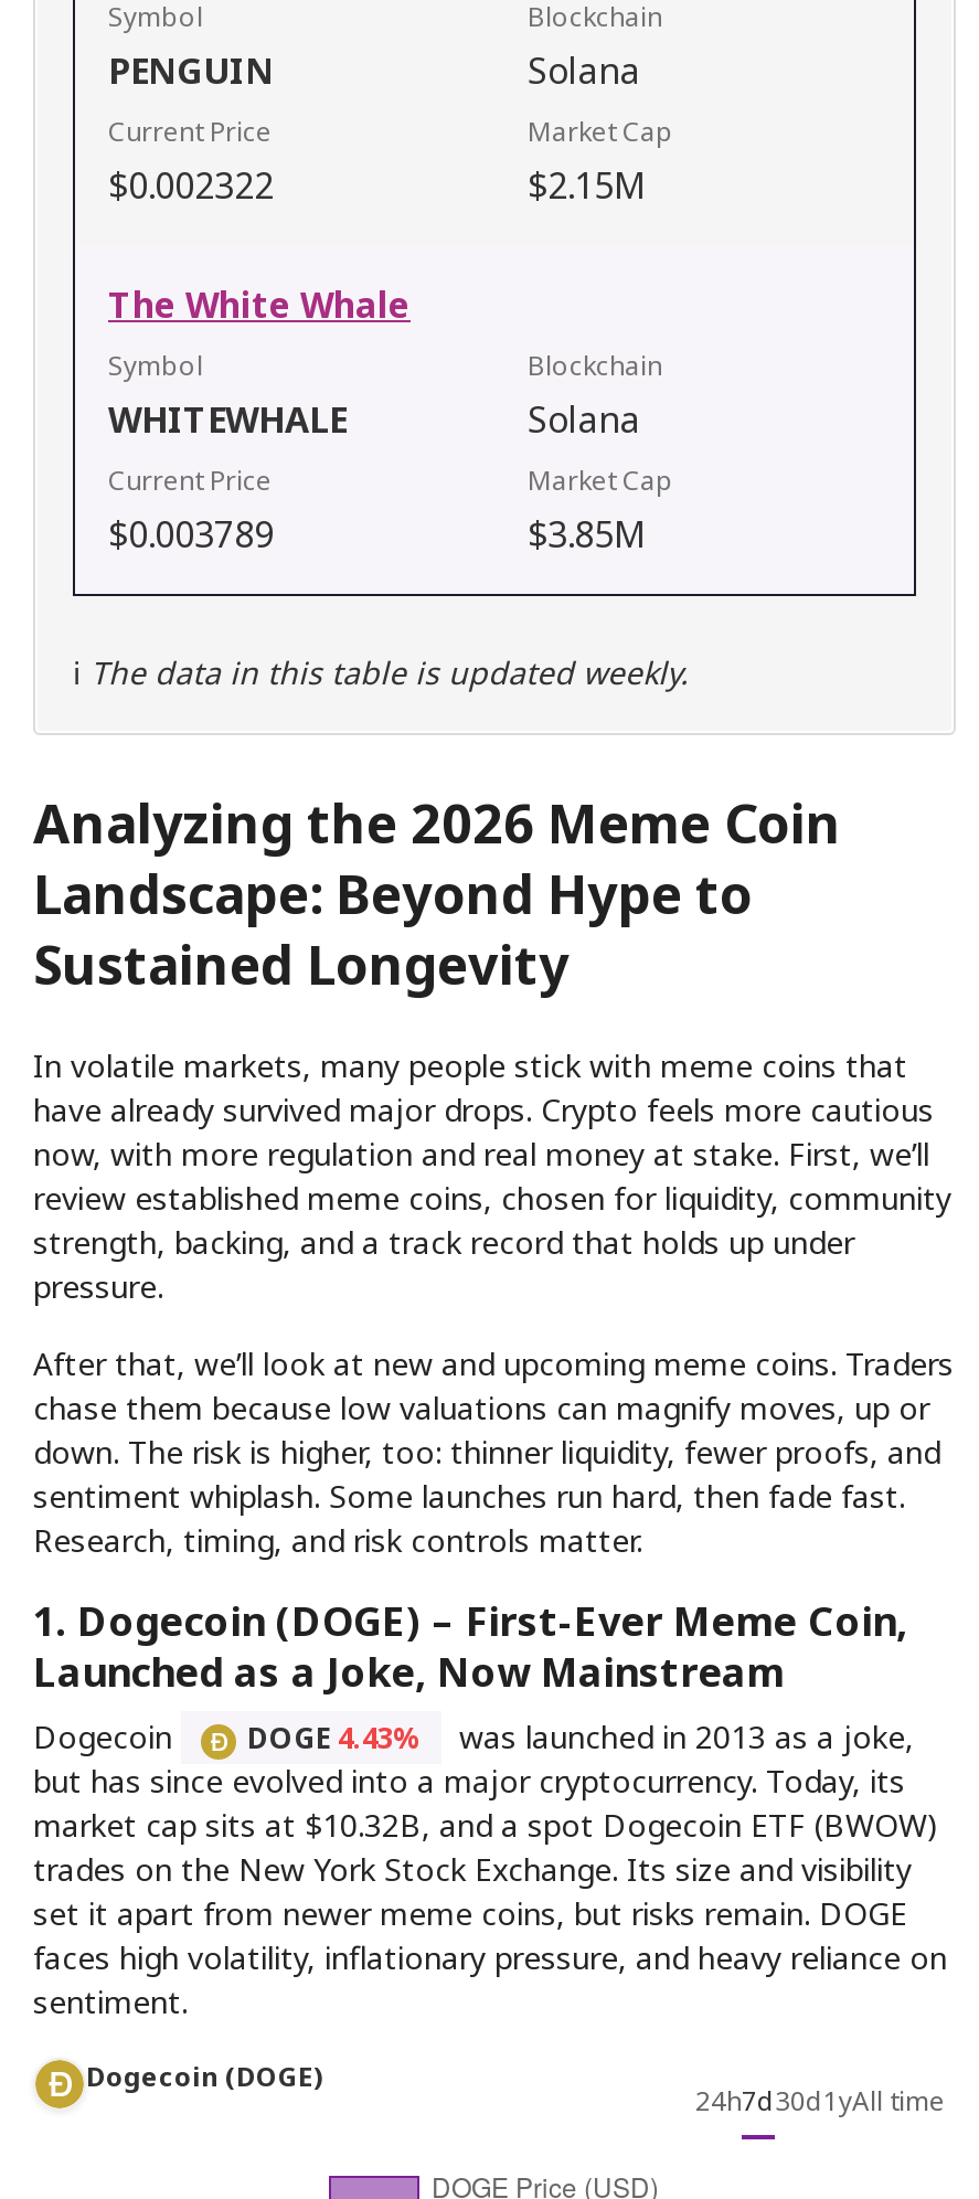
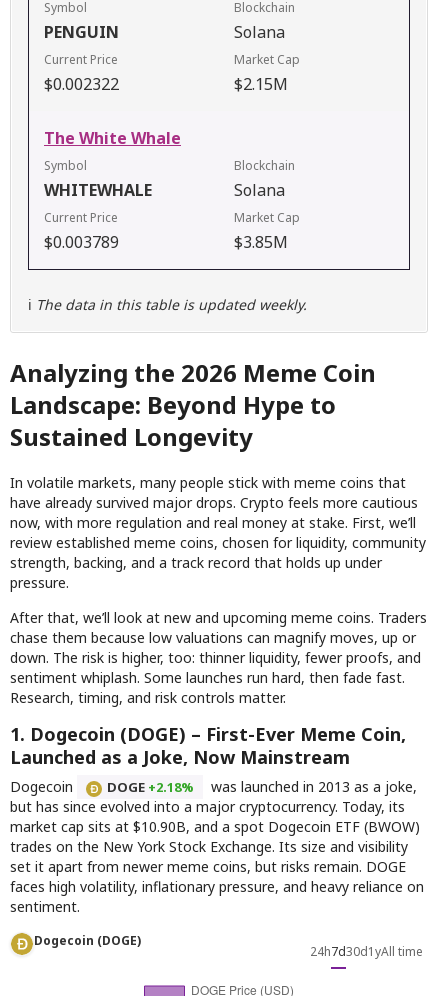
- Dogecoin DOGE 4.43% was launched in 2013 as a joke,
+ Dogecoin DOGE +2.18% was launched in 2013 as a joke,

- market cap sits at $10.32B, and a spot Dogecoin ETF (BWOW)
+ market cap sits at $10.90B, and a spot Dogecoin ETF (BWOW)
